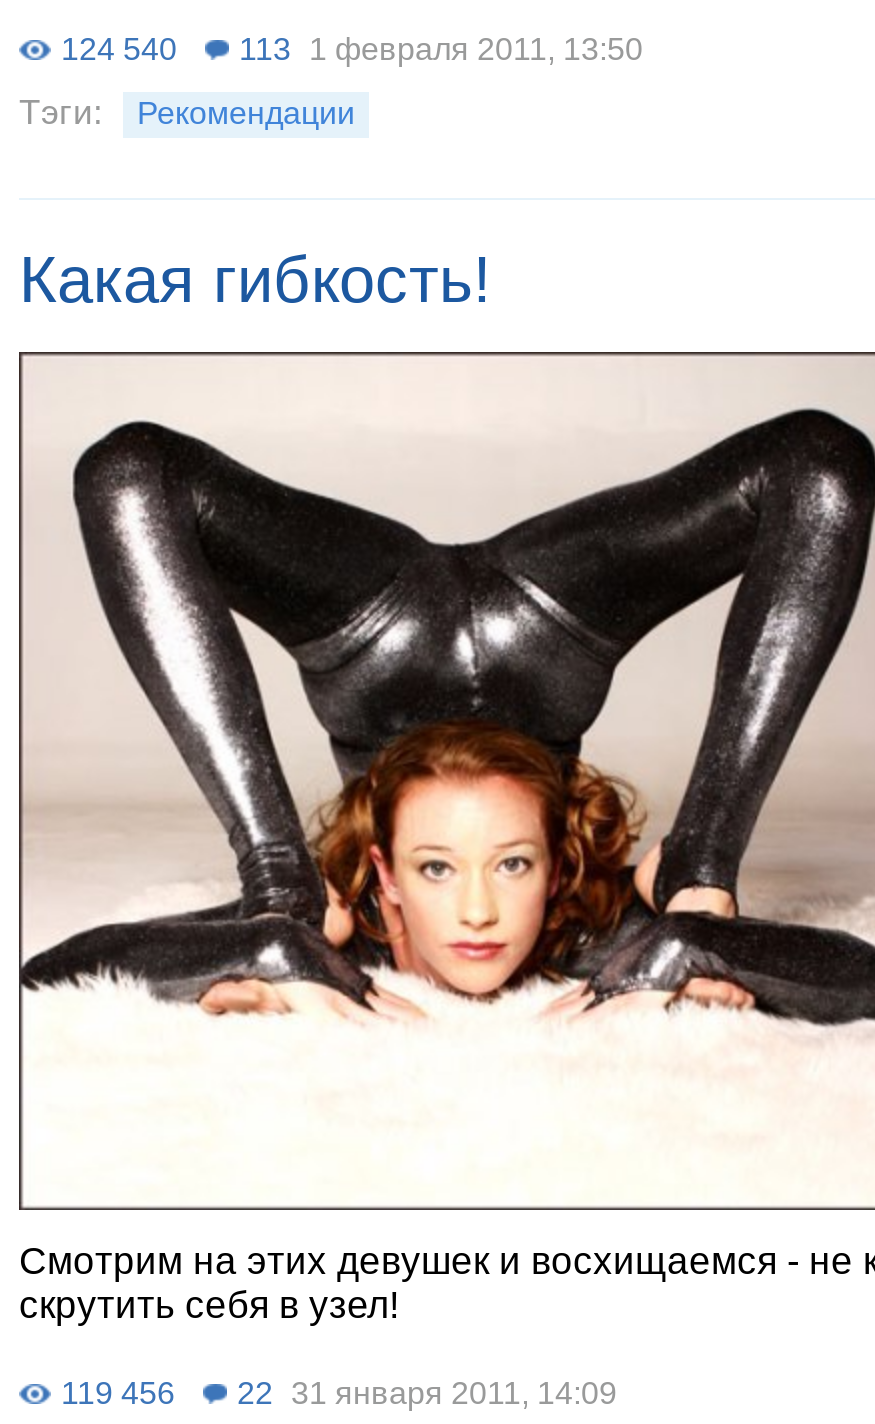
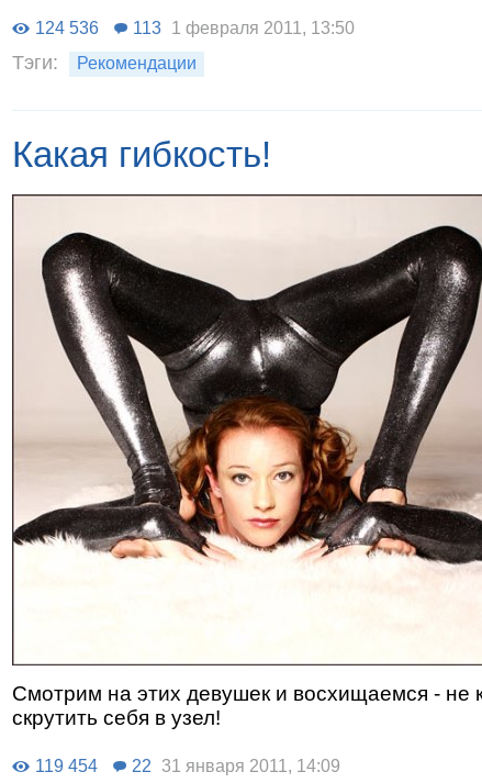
- 124 540 113 1 февраля 2011, 13:50
+ 124 536 113 1 февраля 2011, 13:50

- 119 456 22 31 января 2011, 14:09
+ 119 454 22 31 января 2011, 14:09
